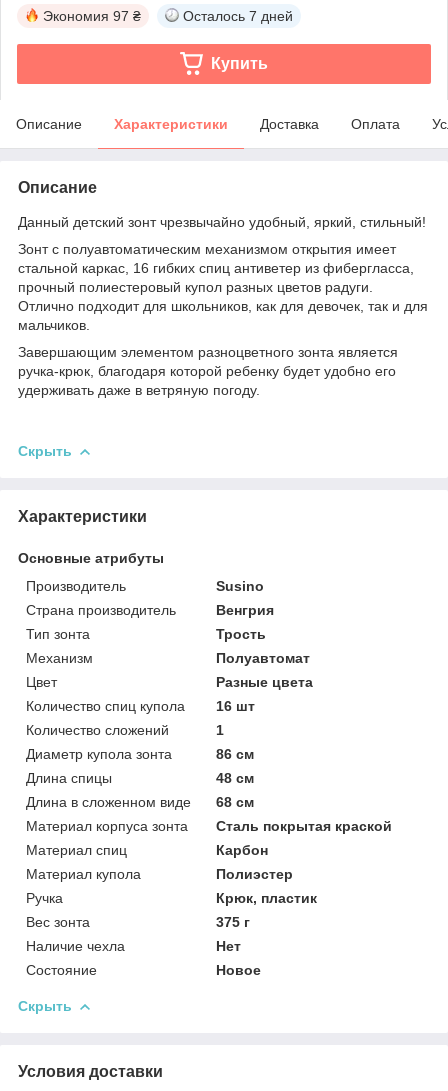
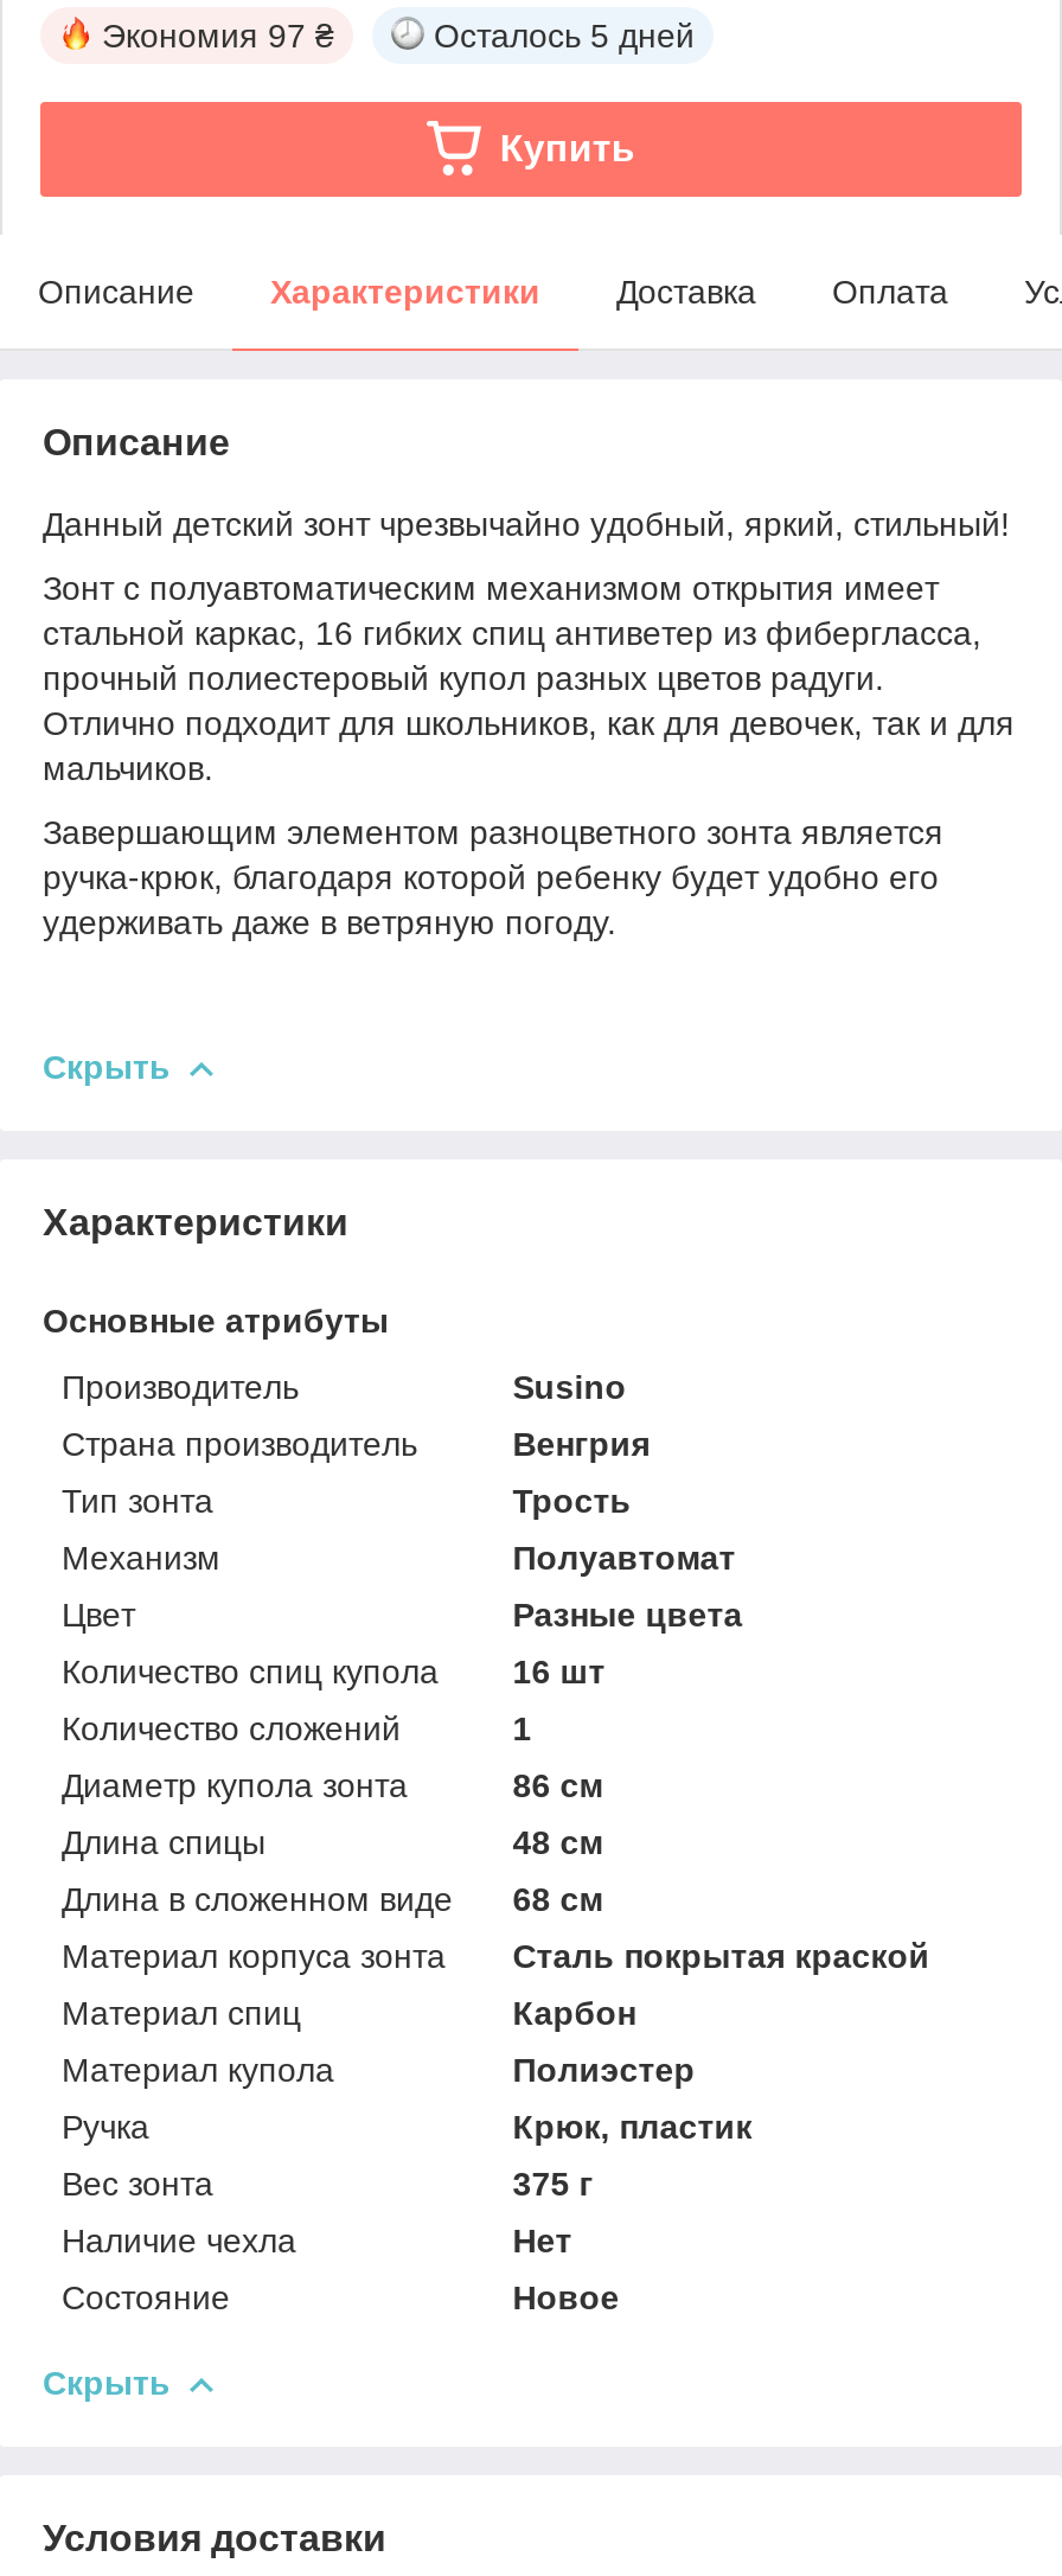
- Осталось 7 дней
+ Осталось 5 дней
